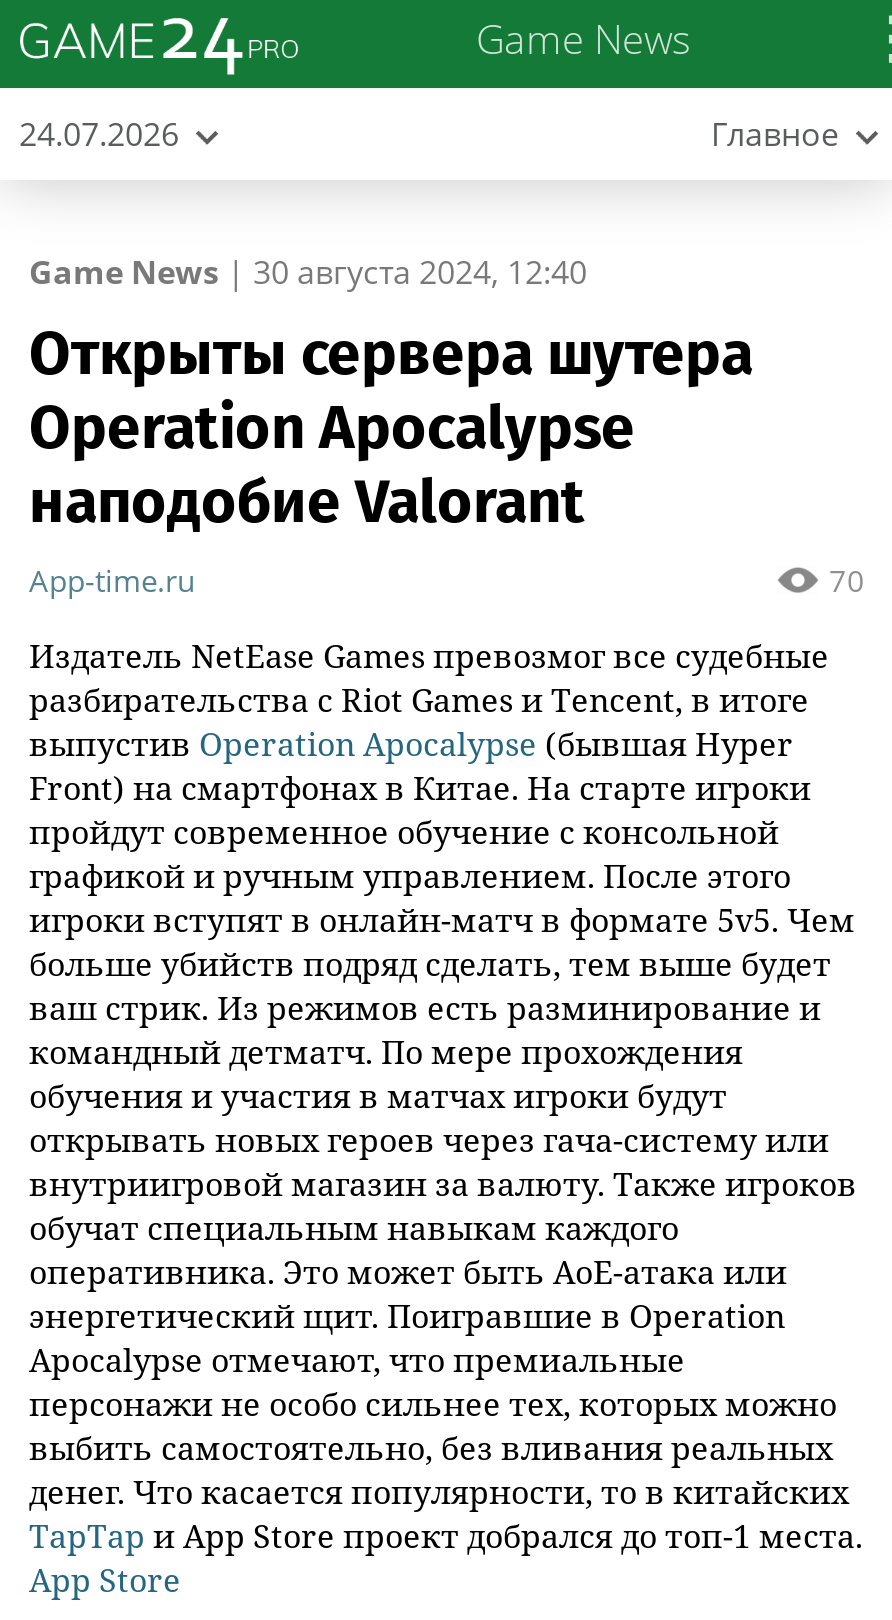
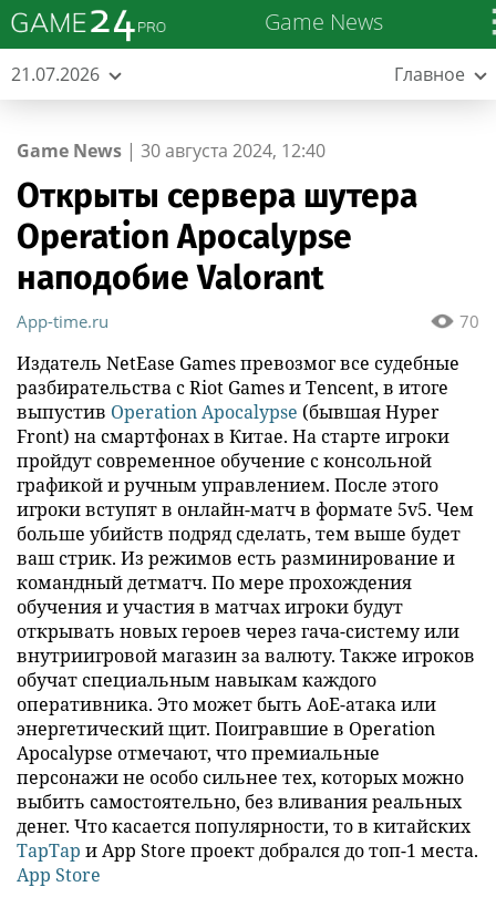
- 24.07.2026
+ 21.07.2026
